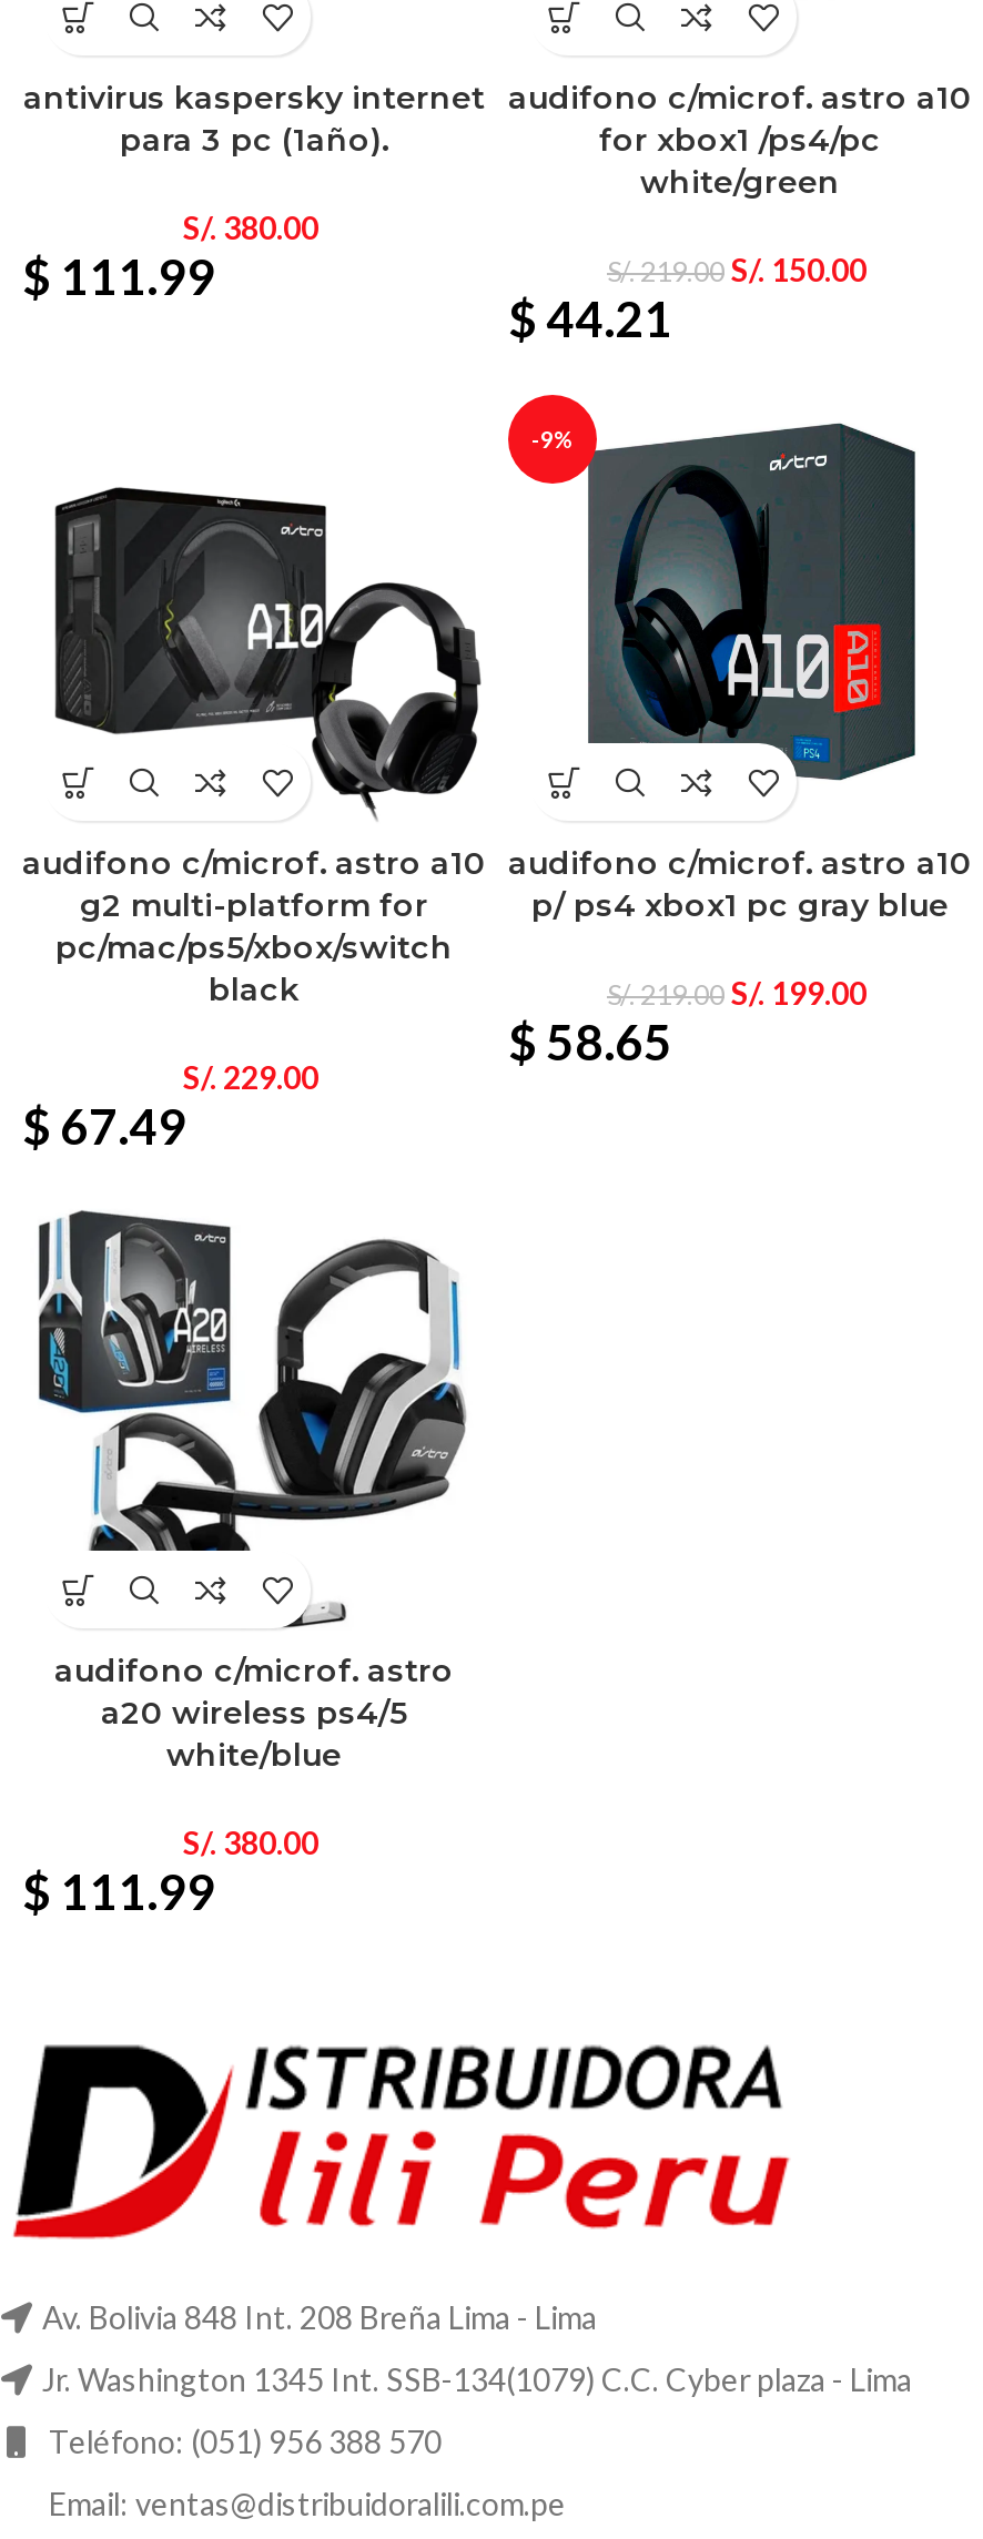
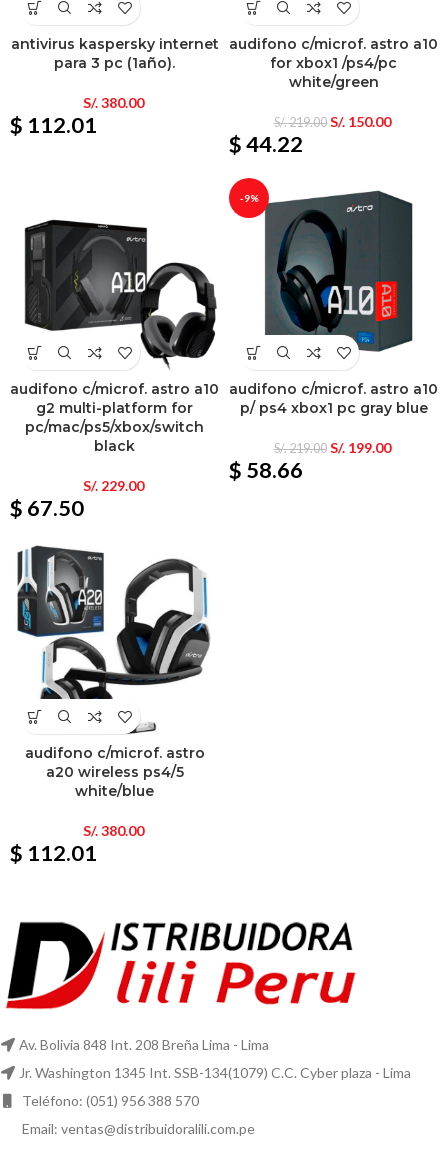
- $ 111.99
+ $ 112.01

- $ 44.21
+ $ 44.22

- $ 58.65
+ $ 58.66

- $ 67.49
+ $ 67.50

- $ 111.99
+ $ 112.01
